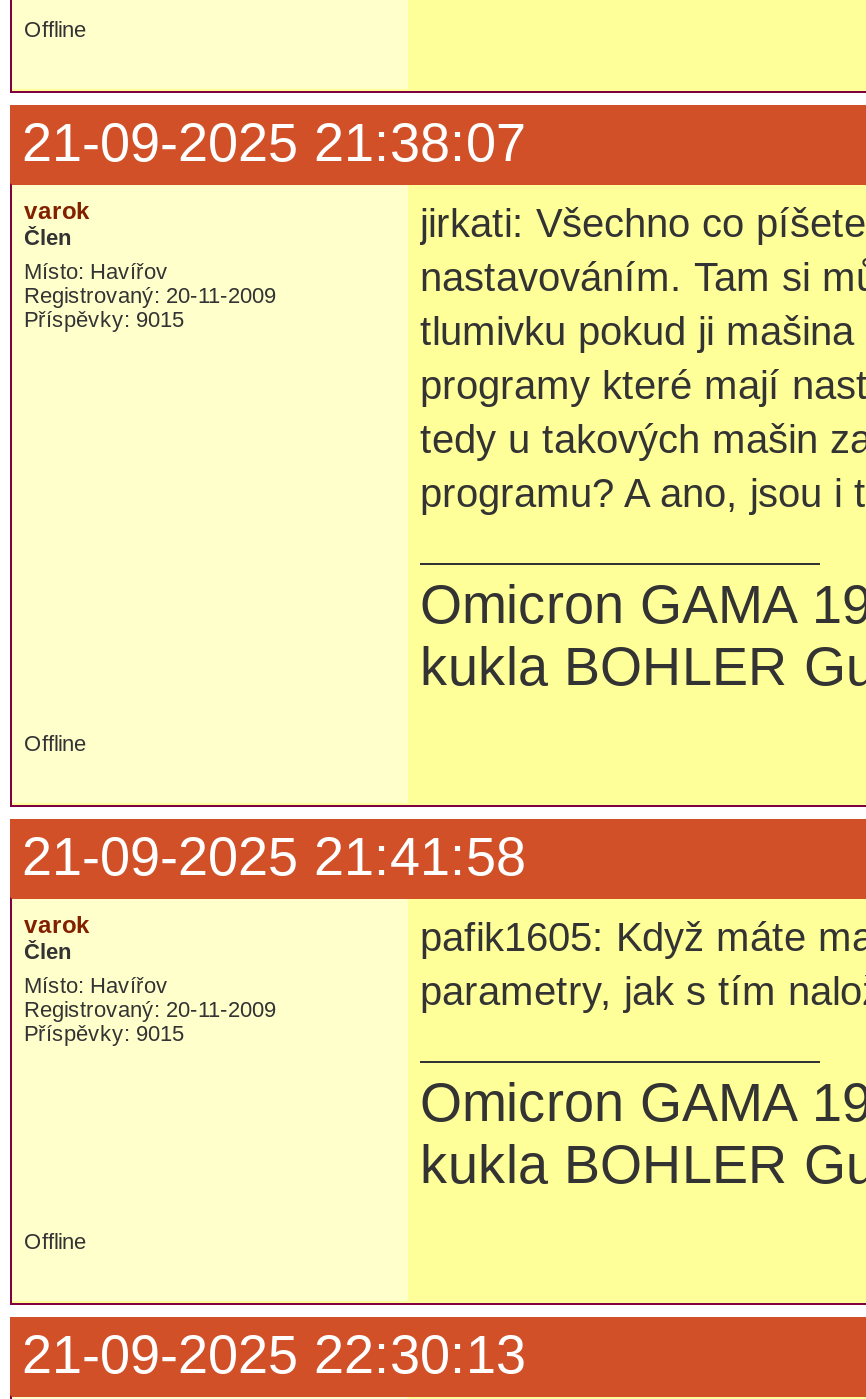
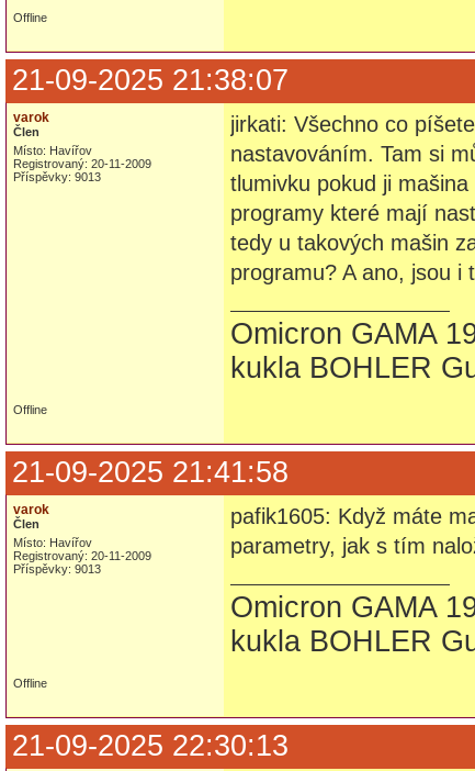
- Příspěvky: 9015
+ Příspěvky: 9013

- Příspěvky: 9015
+ Příspěvky: 9013
